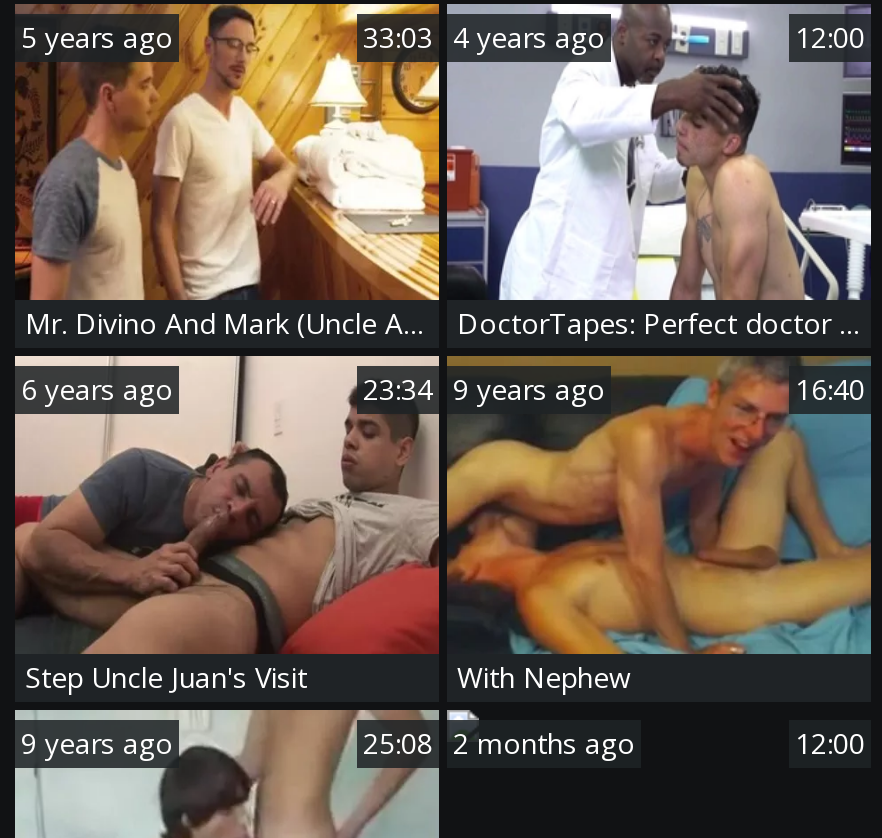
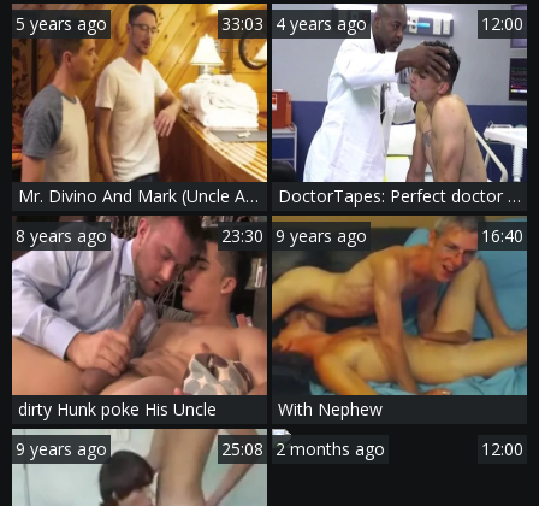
- [image]
- 6 years ago
- 23:34
+ [image]
+ 8 years ago
+ 23:30

- Step Uncle Juan's Visit
+ dirty Hunk poke His Uncle
